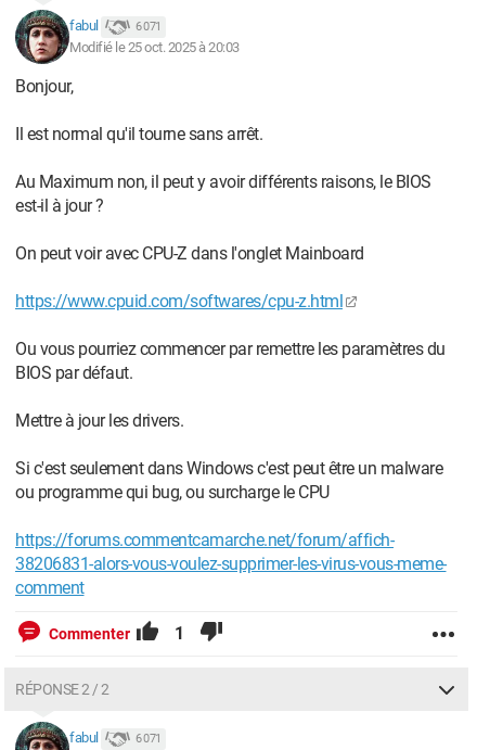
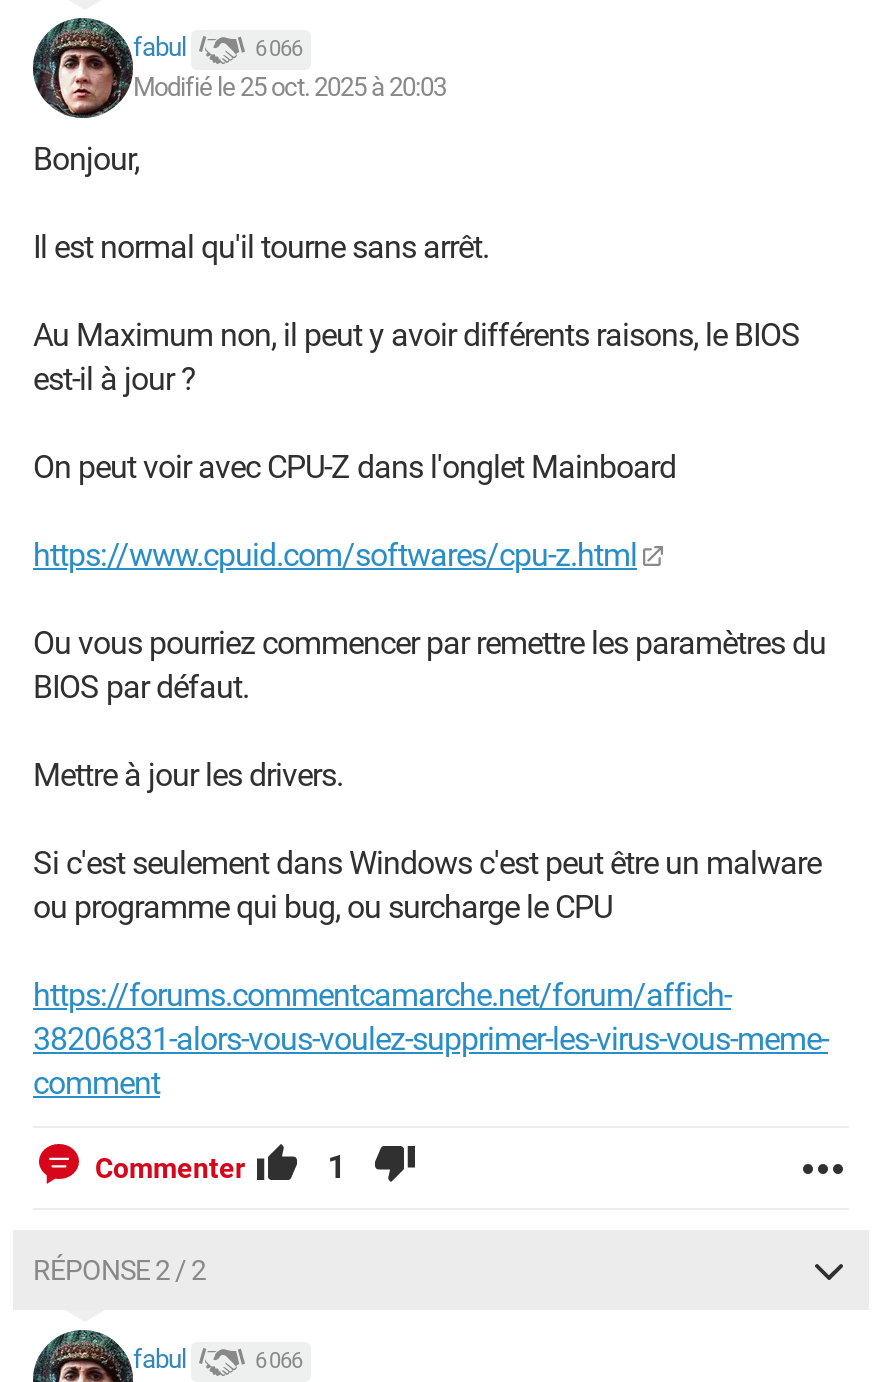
- 6 071
+ 6 066

- 6 071
+ 6 066
